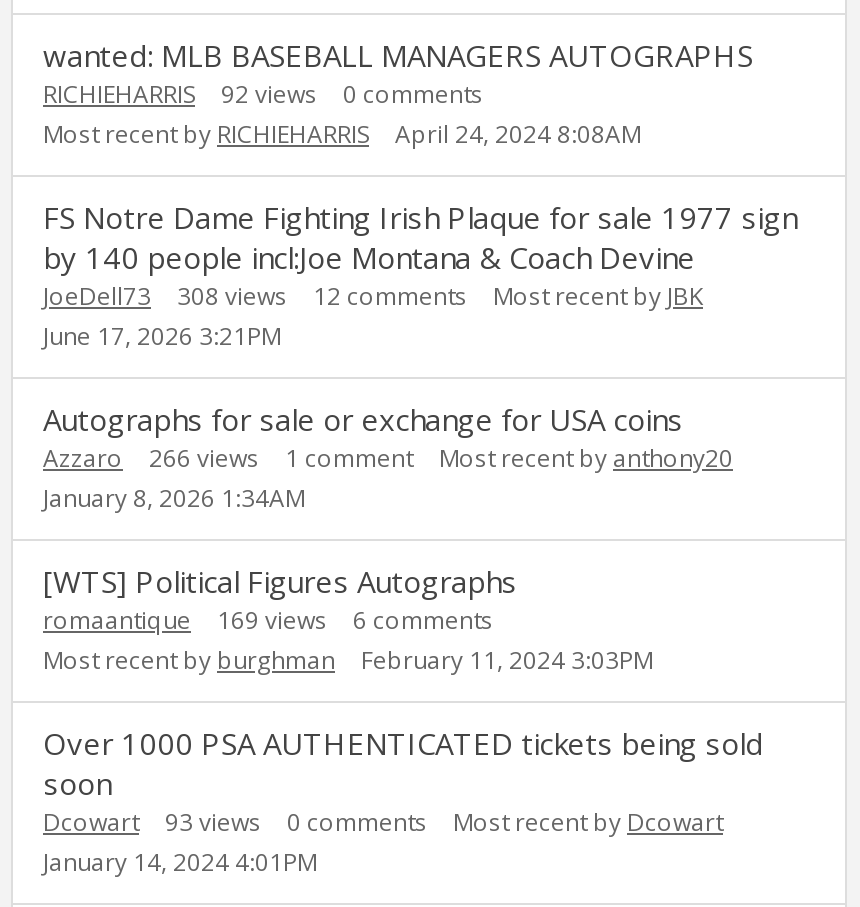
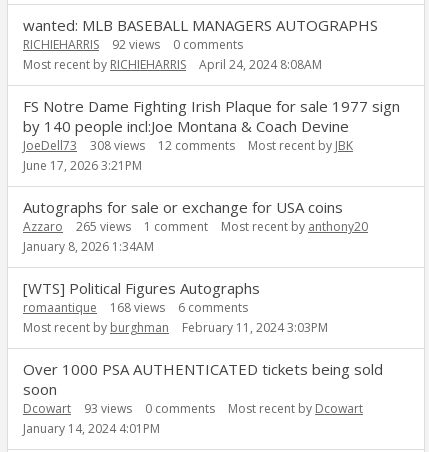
- Azzaro 266 views 1 comment Most recent by anthony20
+ Azzaro 265 views 1 comment Most recent by anthony20

- romaantique 169 views 6 comments
+ romaantique 168 views 6 comments
